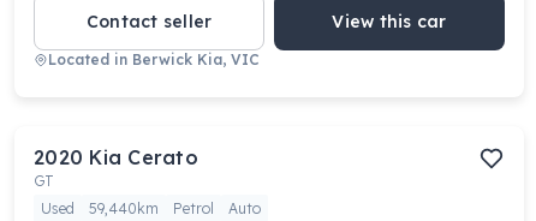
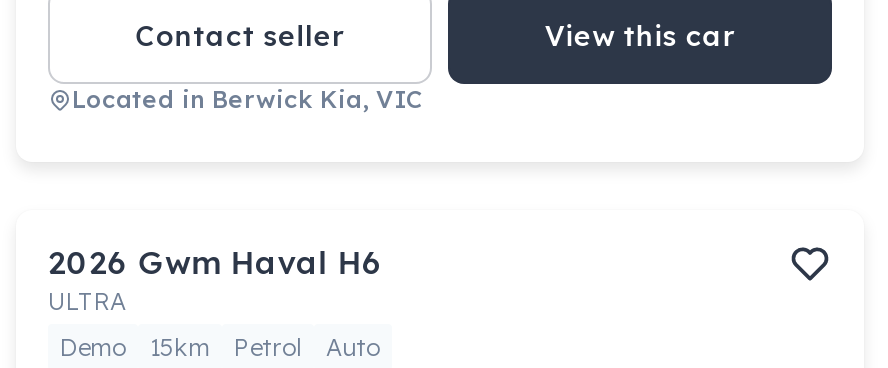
- 2020 Kia Cerato
- GT
+ 2026 Gwm Haval H6
+ ULTRA

- Used
- 59,440km
+ Demo
+ 15km
